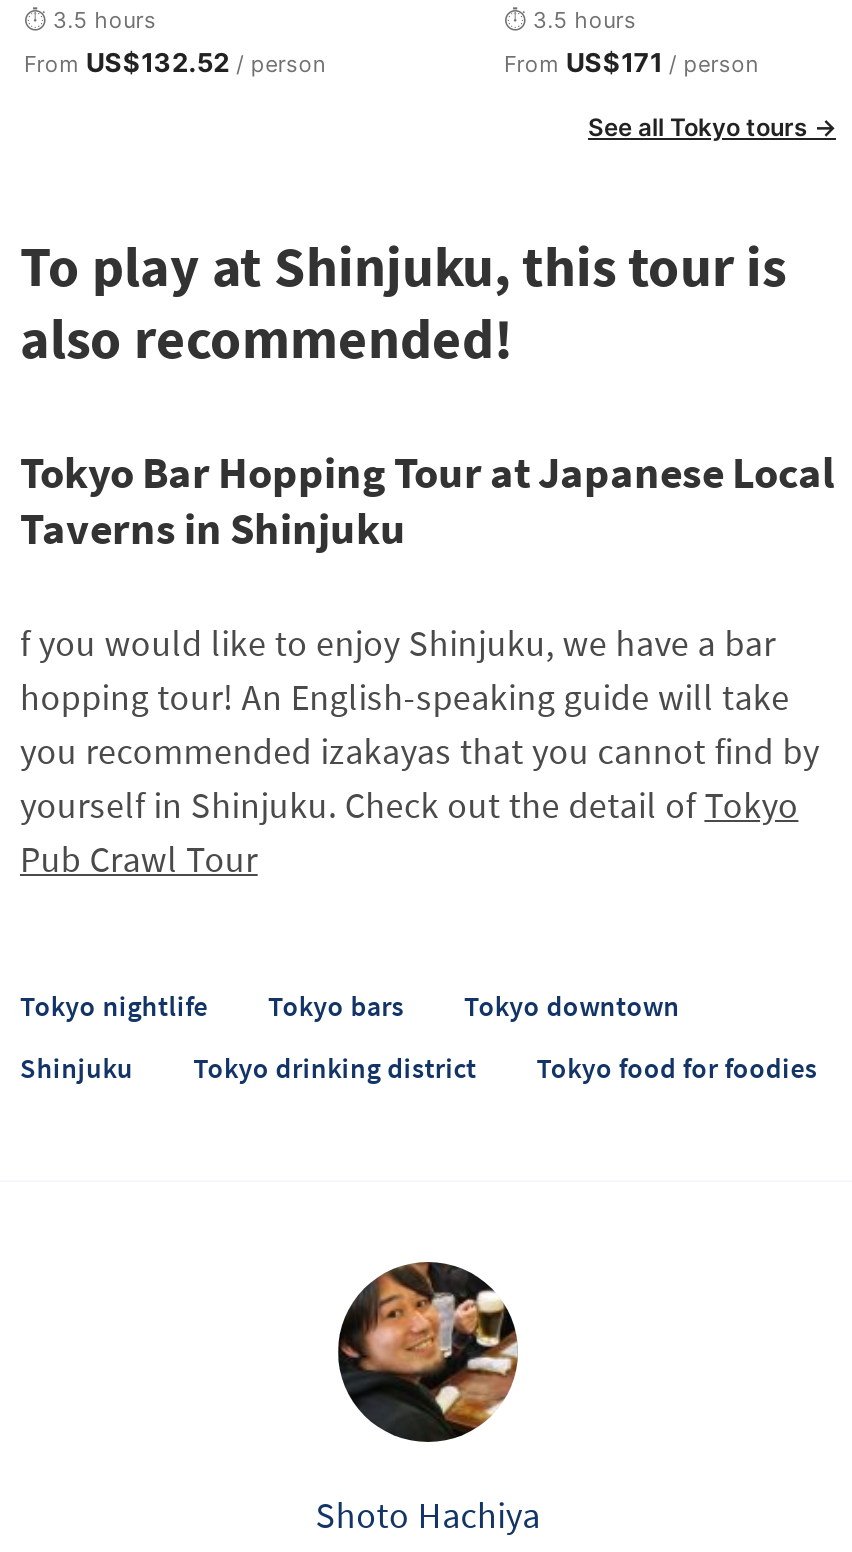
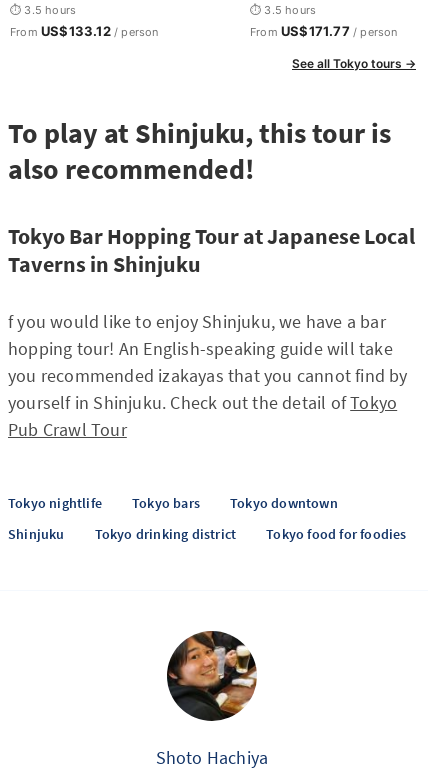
- From US$132.52 / person
+ From US$133.12 / person

- From US$171 / person
+ From US$171.77 / person
